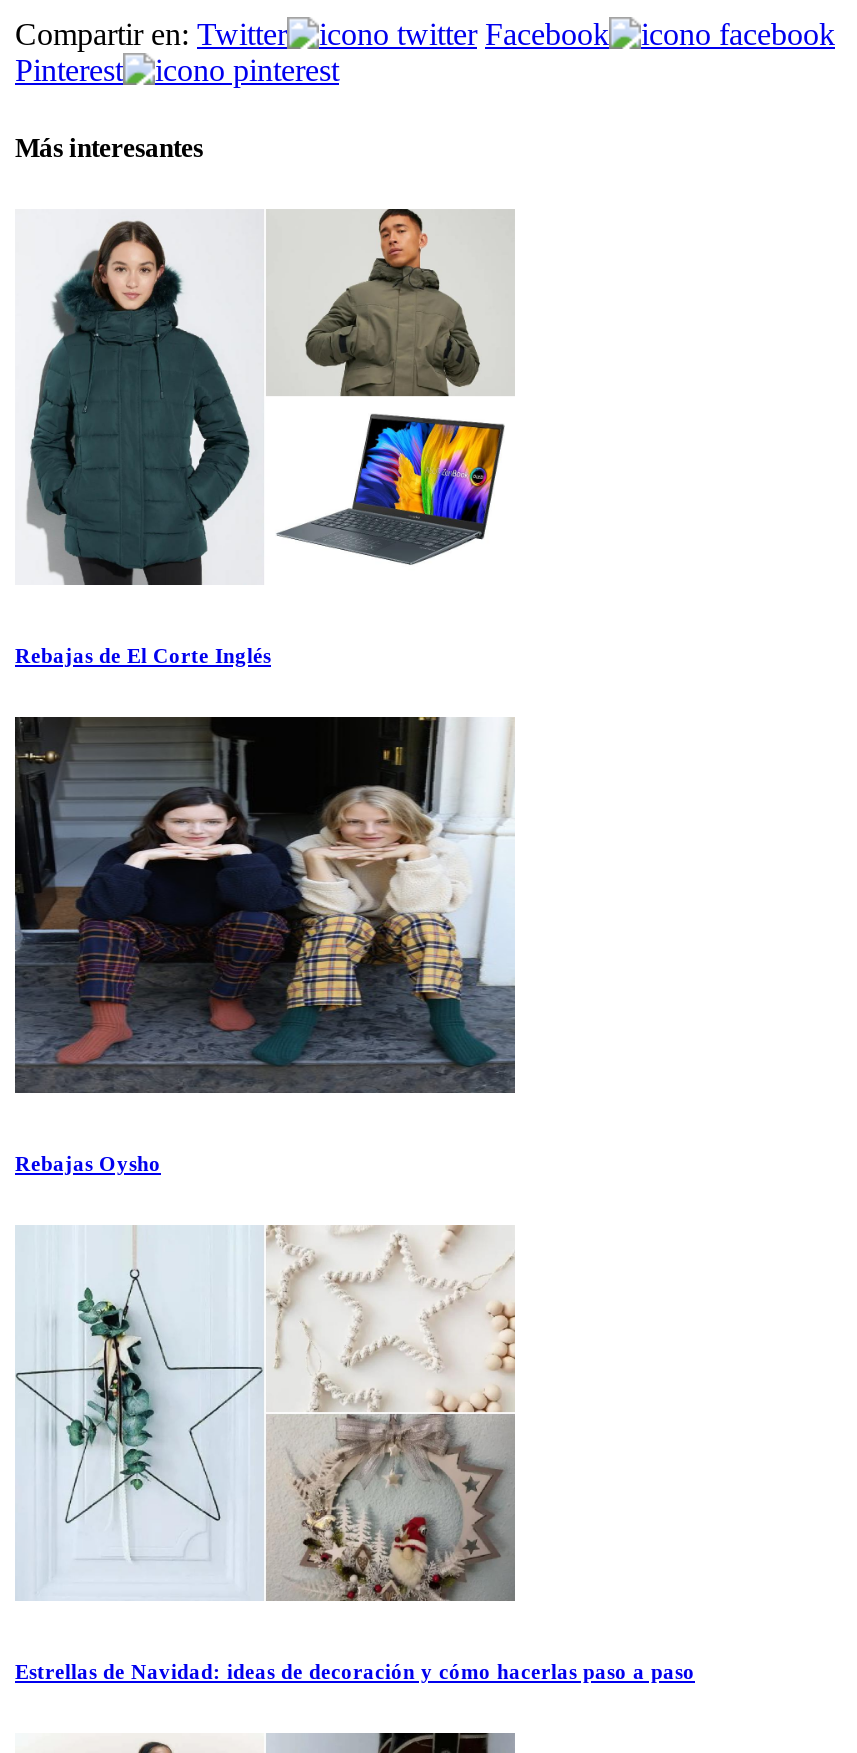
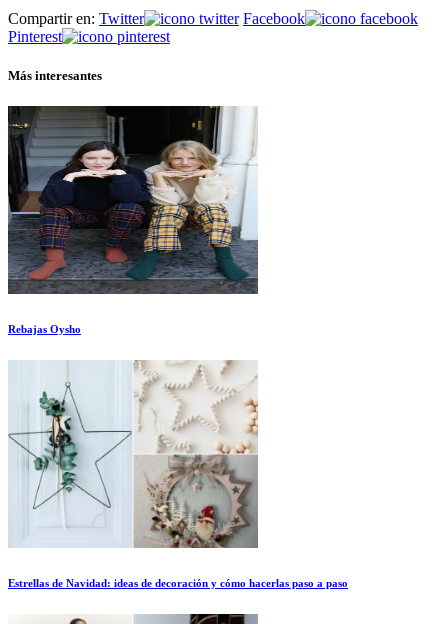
- [image]
- Rebajas de El Corte Inglés
